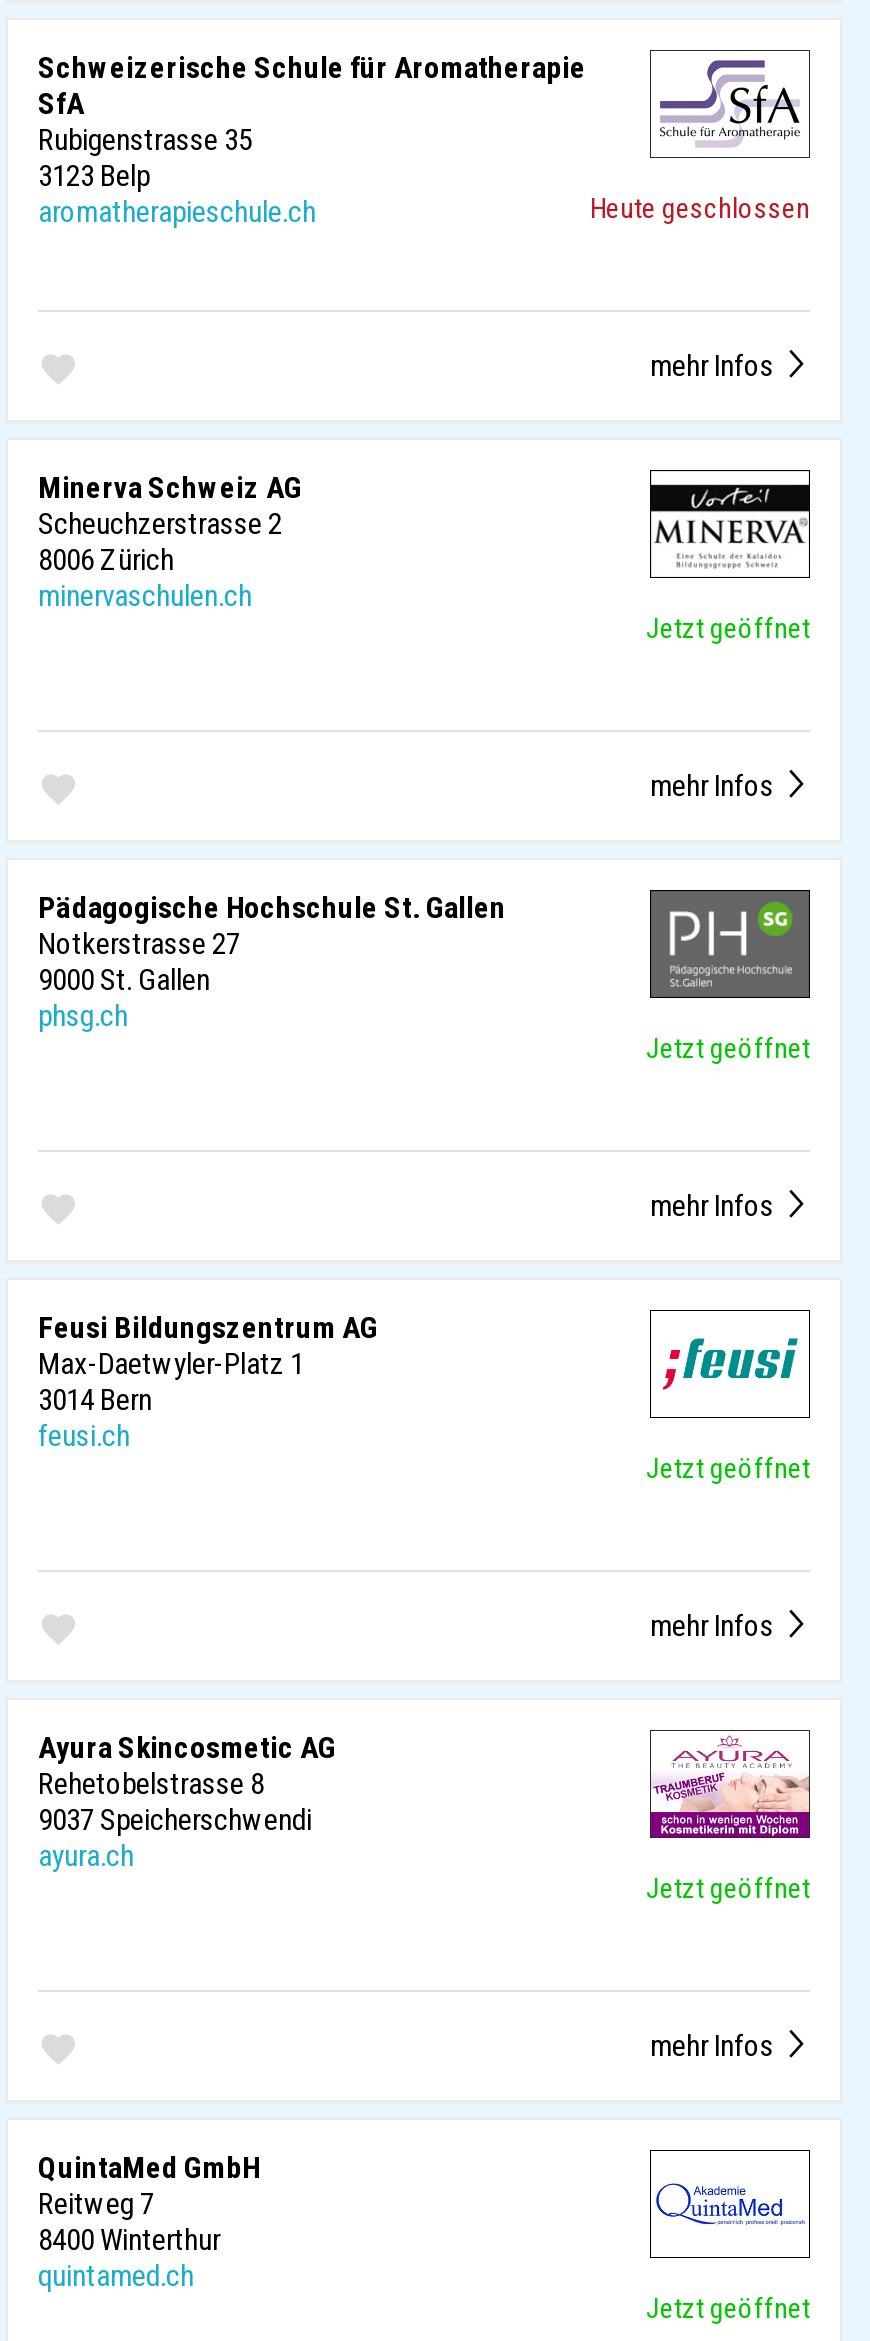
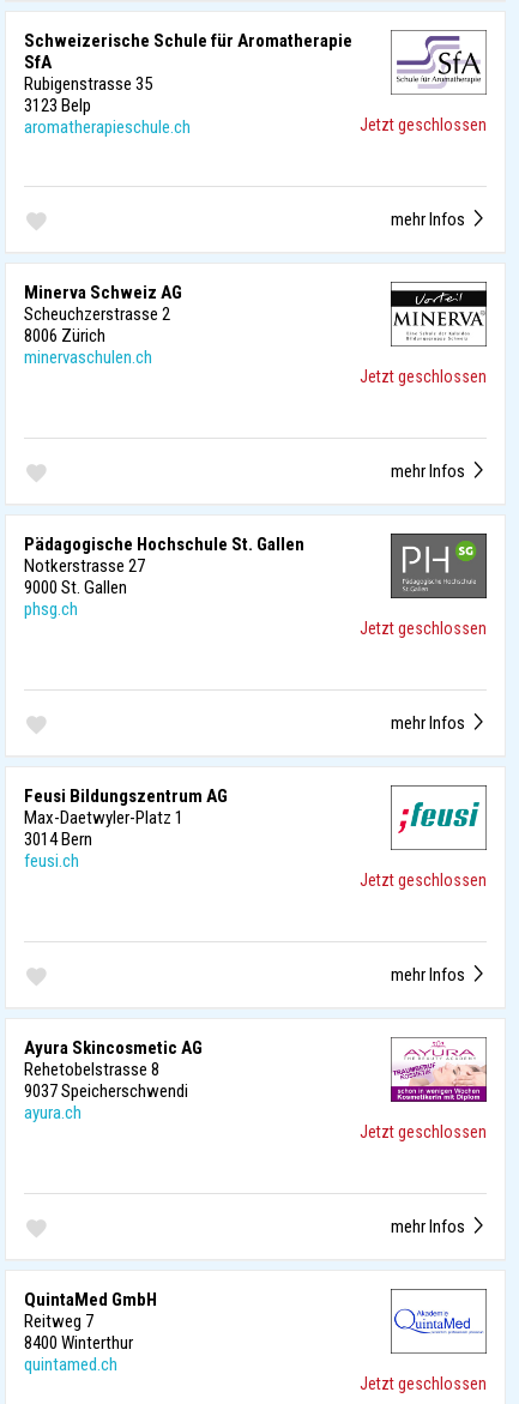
- Heute geschlossen
+ Jetzt geschlossen

- Jetzt geöffnet
+ Jetzt geschlossen

- Jetzt geöffnet
+ Jetzt geschlossen

- Jetzt geöffnet
+ Jetzt geschlossen

- Jetzt geöffnet
+ Jetzt geschlossen

- Jetzt geöffnet
+ Jetzt geschlossen
